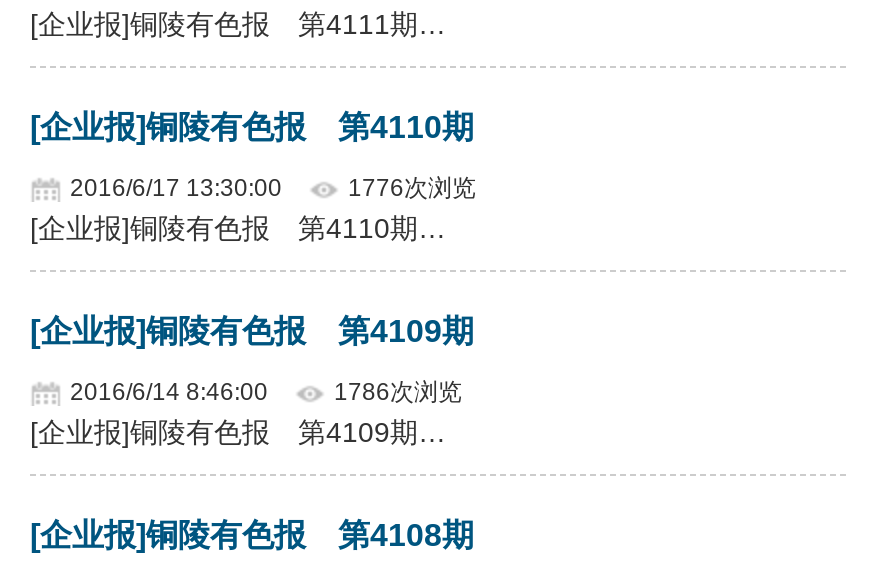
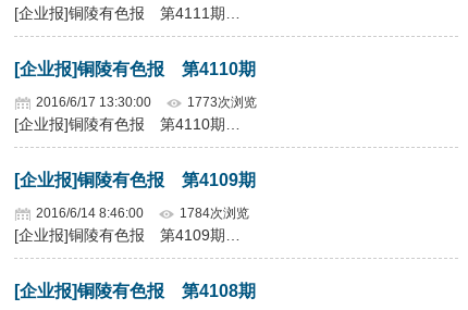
- 1776次浏览
+ 1773次浏览

- 1786次浏览
+ 1784次浏览
